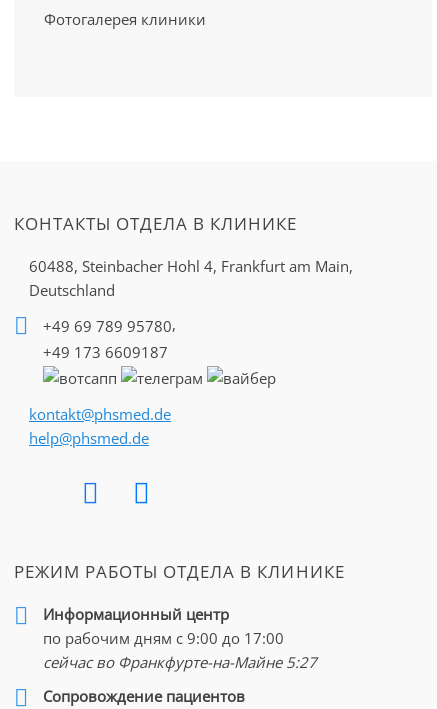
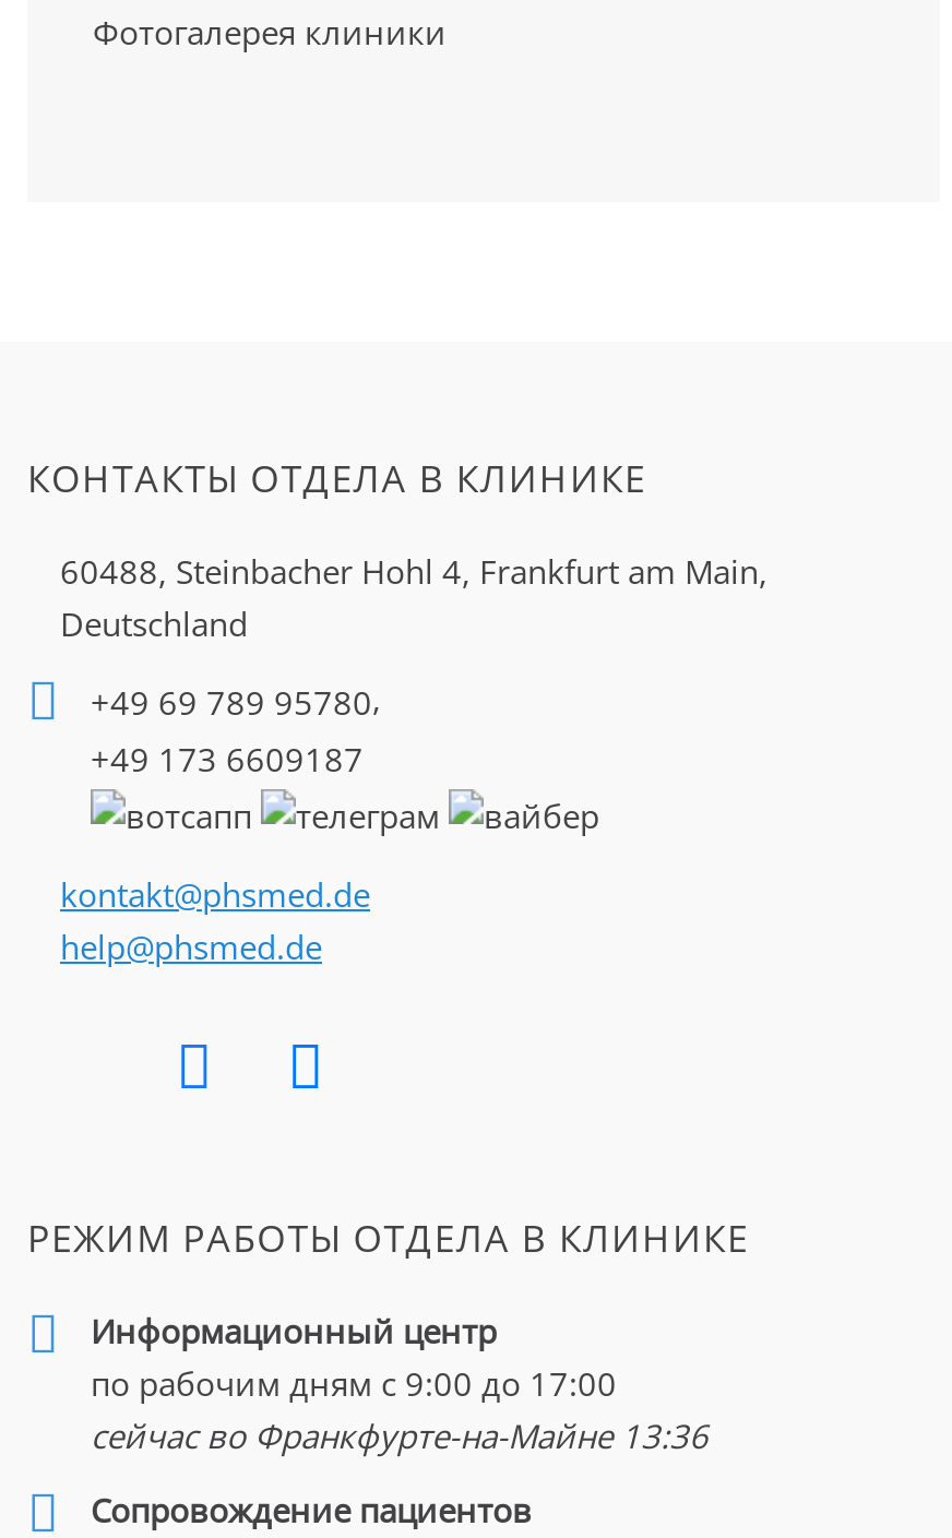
- сейчас во Франкфурте-на-Майне 5:27
+ сейчас во Франкфурте-на-Майне 13:36
